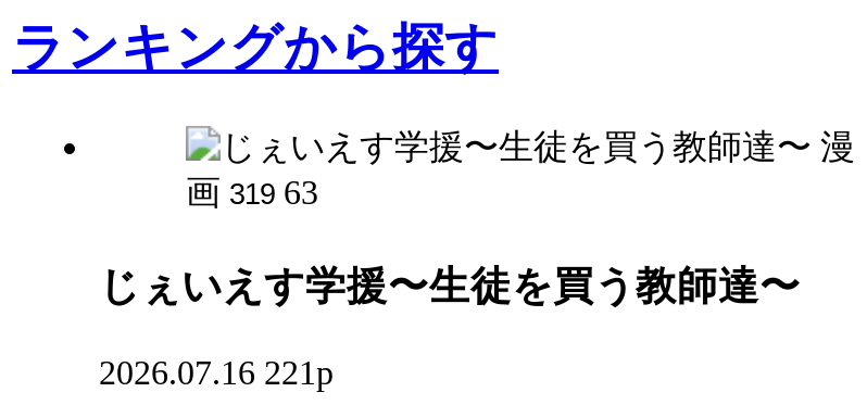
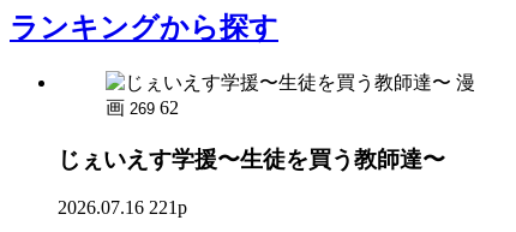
- 画 319 63
+ 画 269 62
